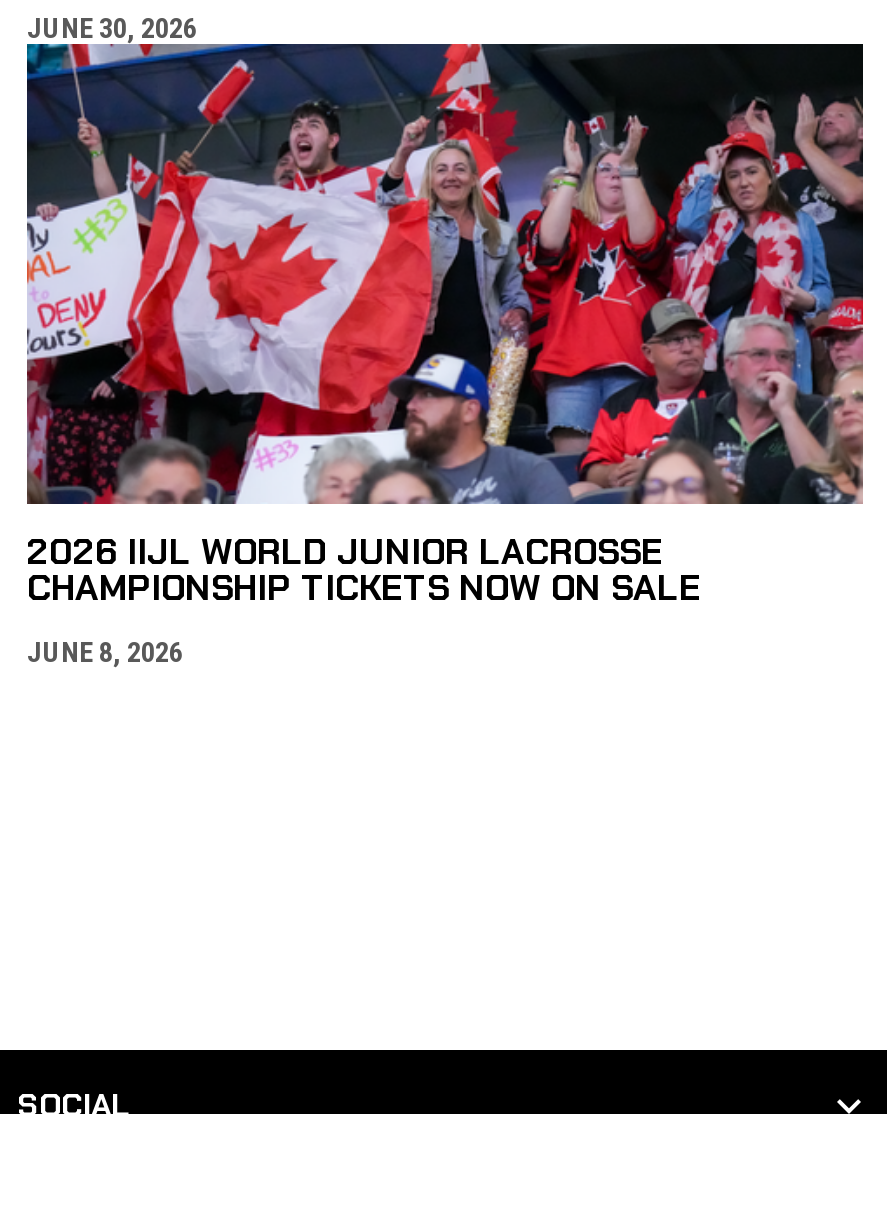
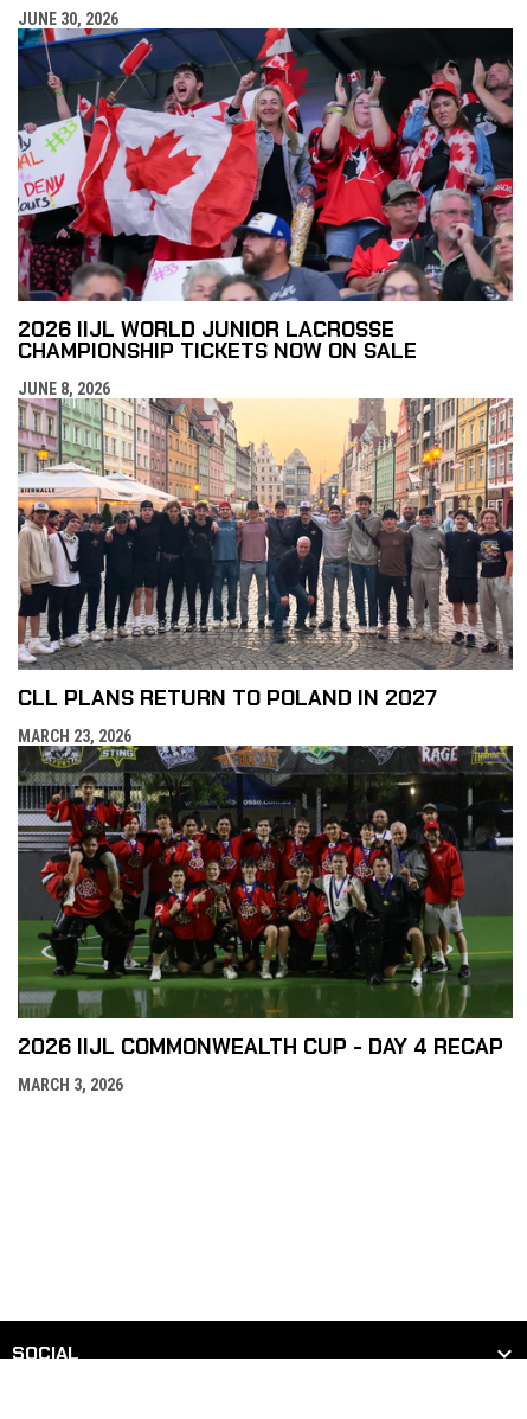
+ [image]
+ CLL PLANS RETURN TO POLAND IN 2027
+ MARCH 23, 2026

+ [image]
+ 2026 IIJL COMMONWEALTH CUP - DAY 4 RECAP
+ MARCH 3, 2026
